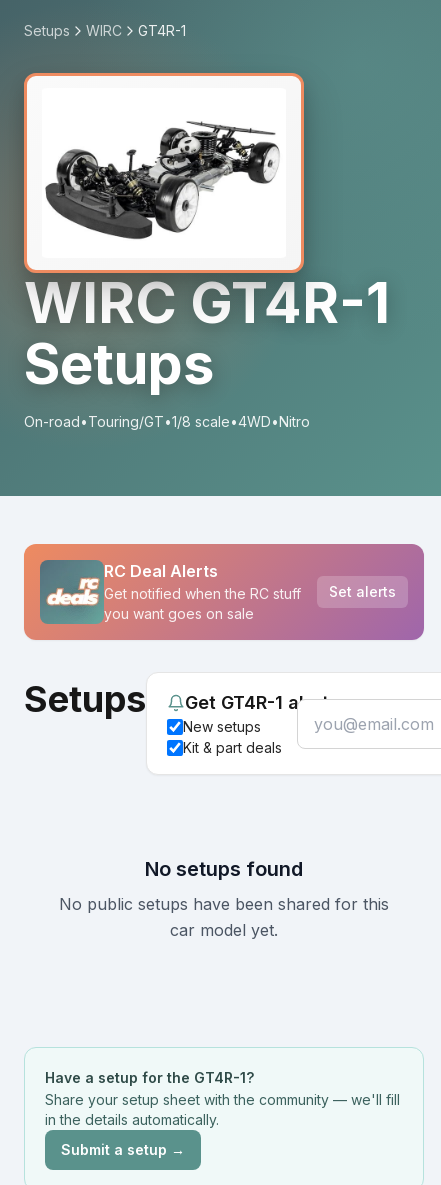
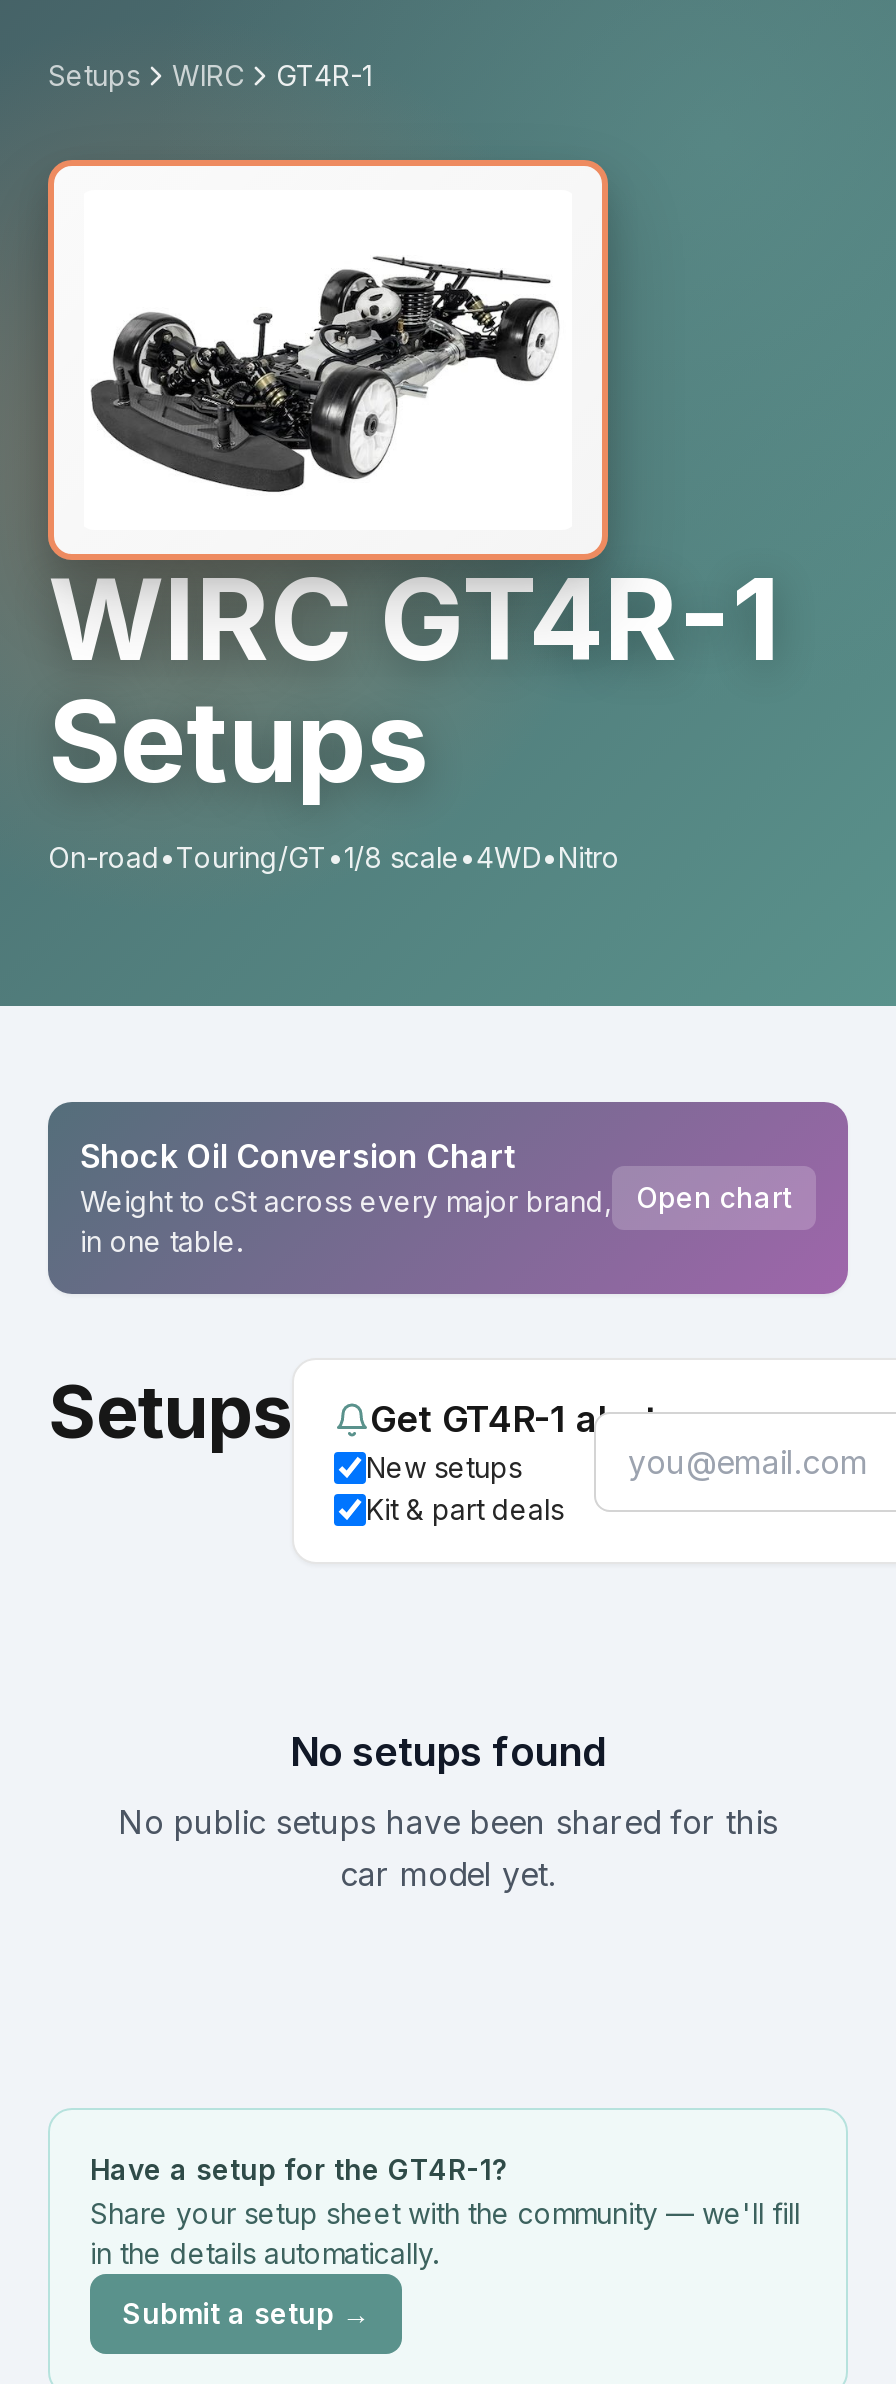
- [image]
- RC Deal Alerts
- Get notified when the RC stuff
- you want goes on sale
+ [image]
+ Shock Oil Conversion Chart
+ Weight to cSt across every major brand,
+ in one table.

- Set alerts
+ Open chart
